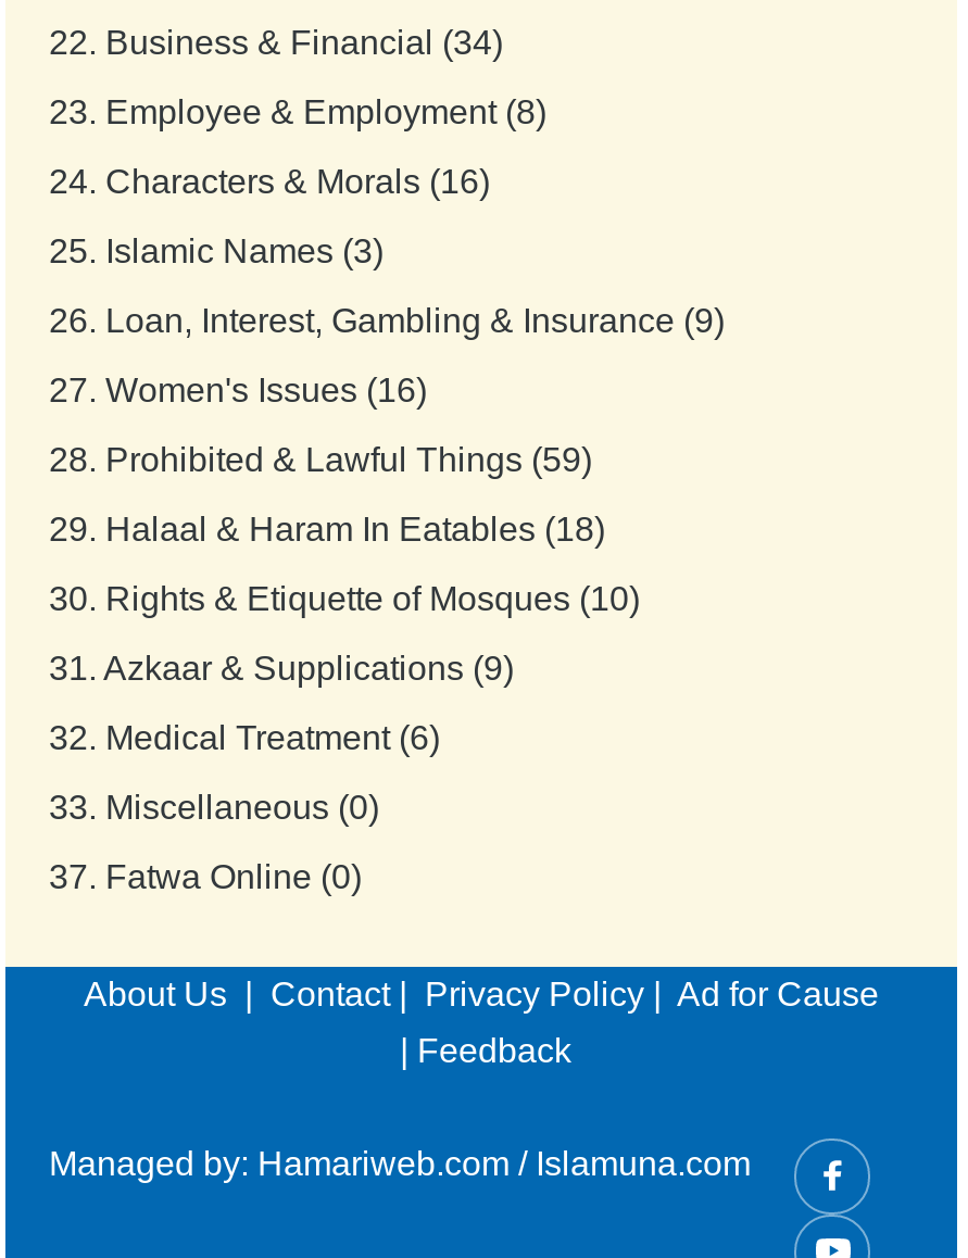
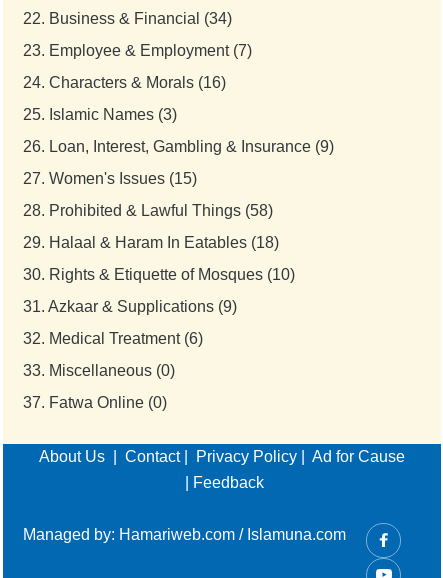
- 23. Employee & Employment (8)
+ 23. Employee & Employment (7)

- 27. Women's Issues (16)
+ 27. Women's Issues (15)

- 28. Prohibited & Lawful Things (59)
+ 28. Prohibited & Lawful Things (58)
